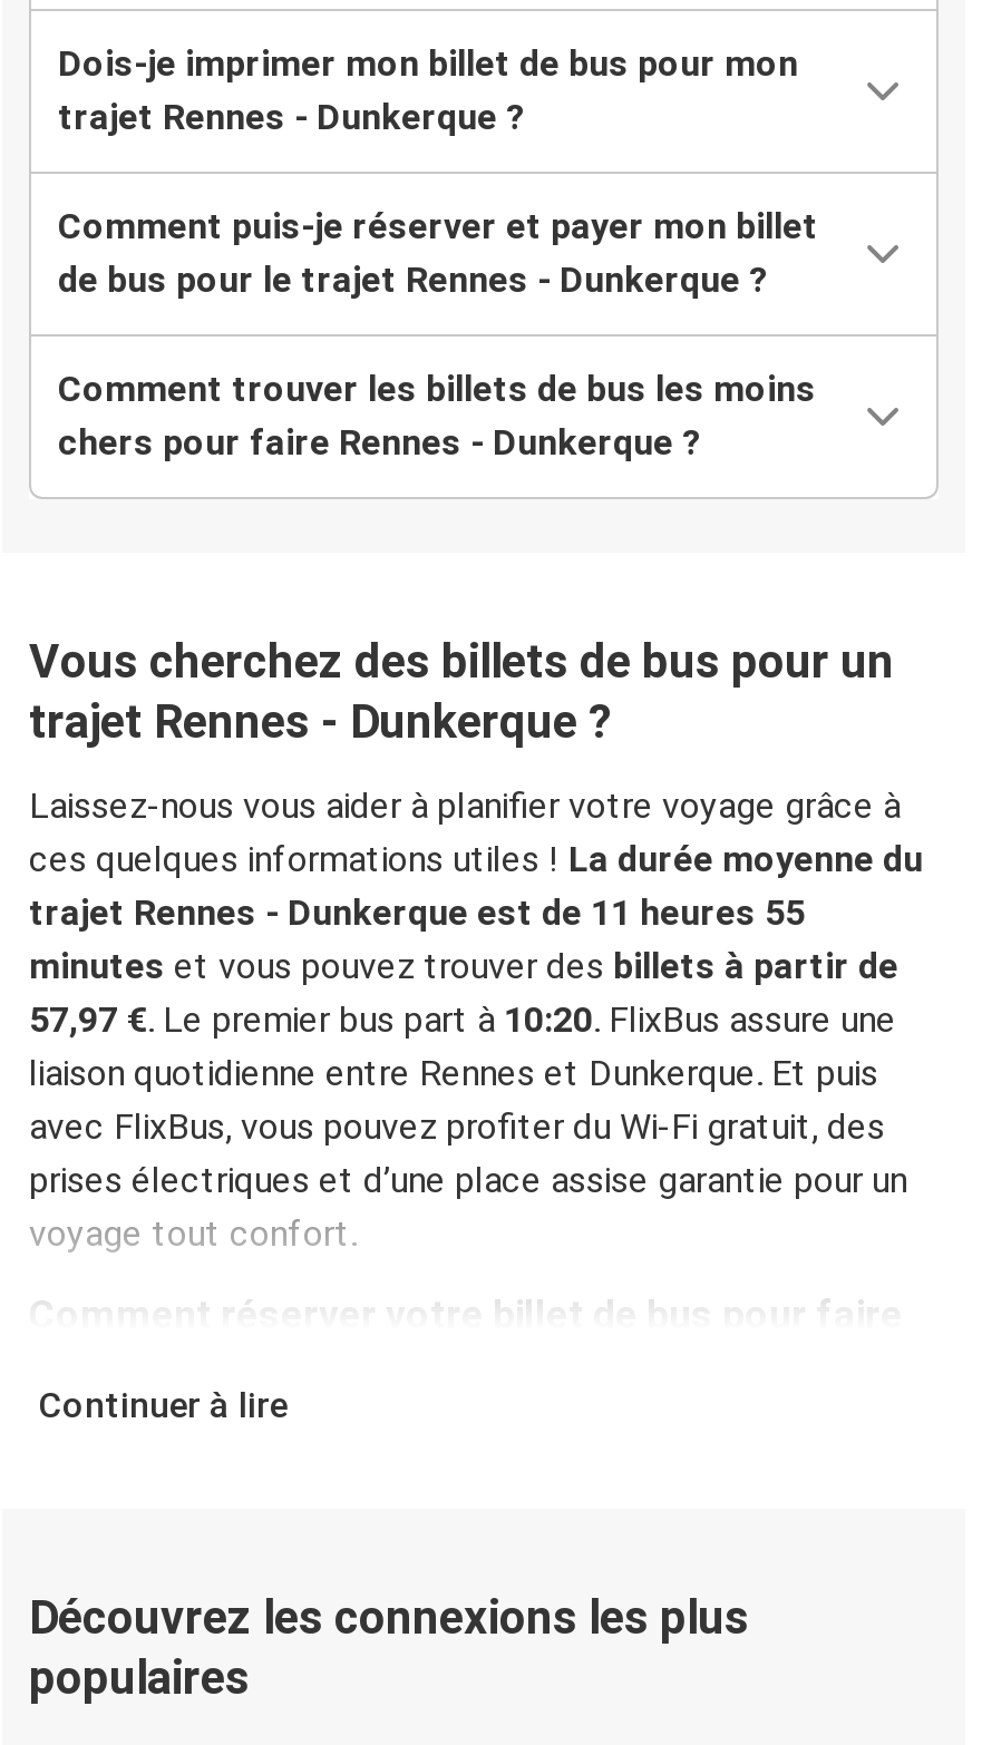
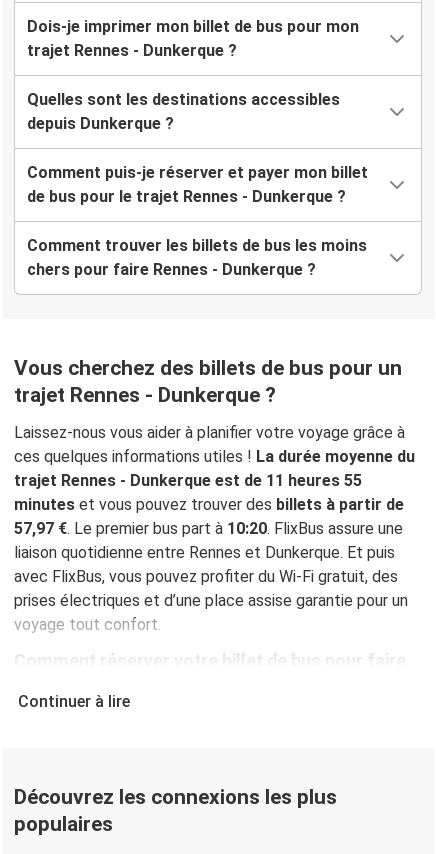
+ Quelles sont les destinations accessibles
+ depuis Dunkerque ?
